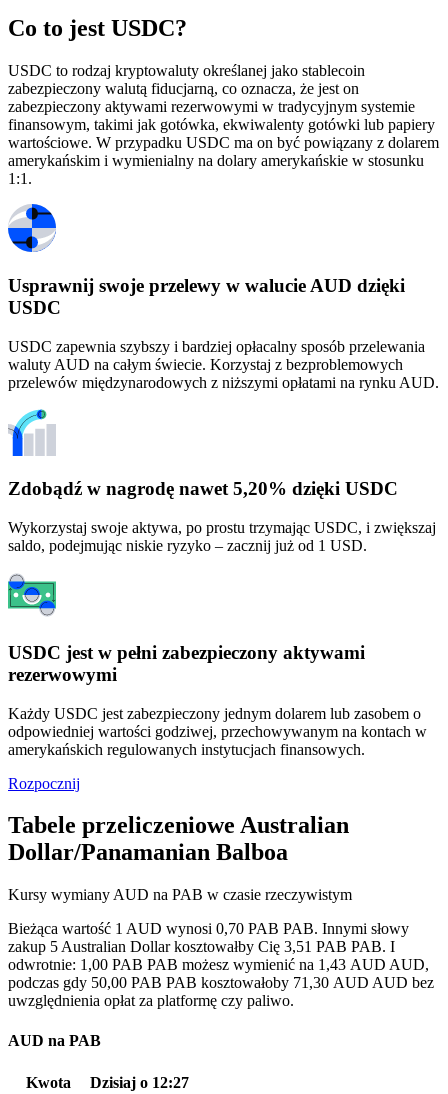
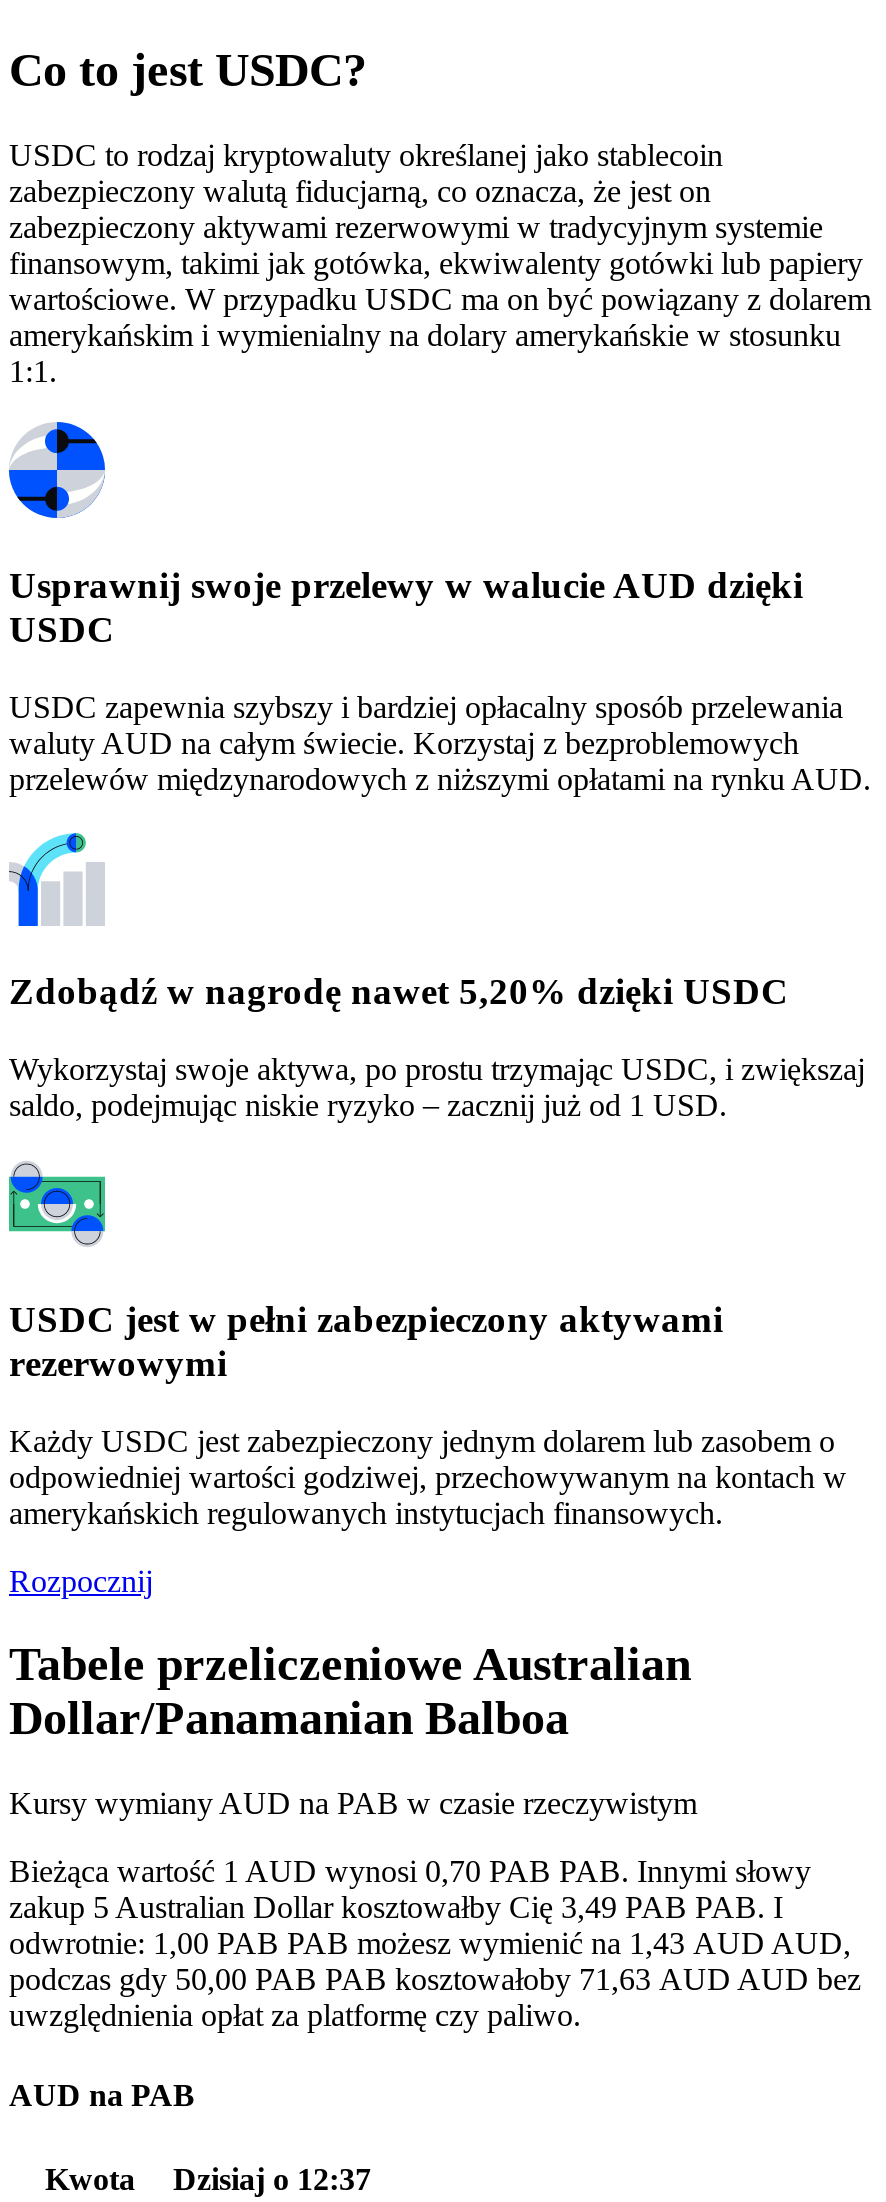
- zakup 5 Australian Dollar kosztowałby Cię 3,51 PAB PAB. I
+ zakup 5 Australian Dollar kosztowałby Cię 3,49 PAB PAB. I

- podczas gdy 50,00 PAB PAB kosztowałoby 71,30 AUD AUD bez
+ podczas gdy 50,00 PAB PAB kosztowałoby 71,63 AUD AUD bez

- Kwota Dzisiaj o 12:27
+ Kwota Dzisiaj o 12:37
